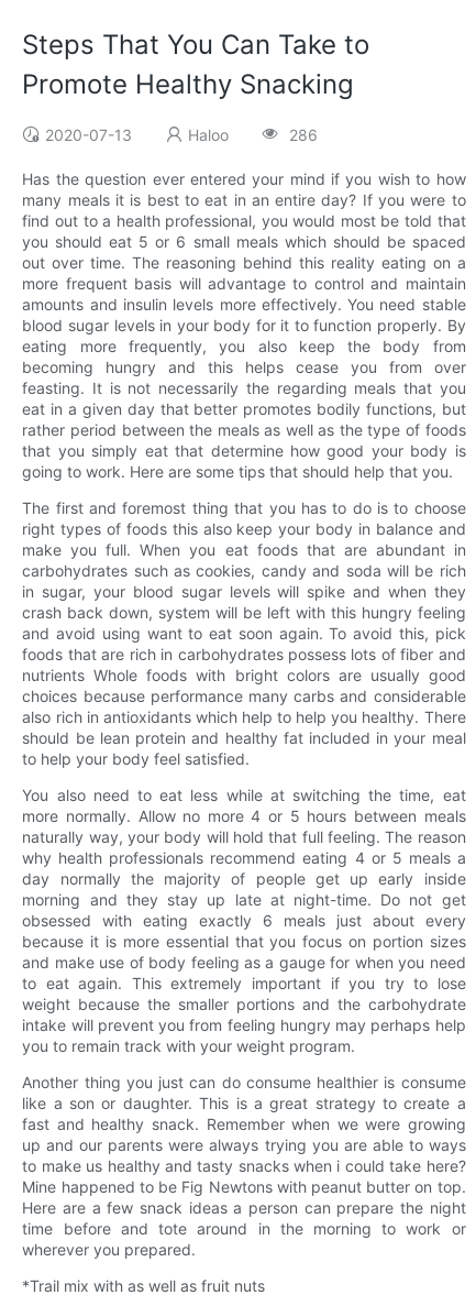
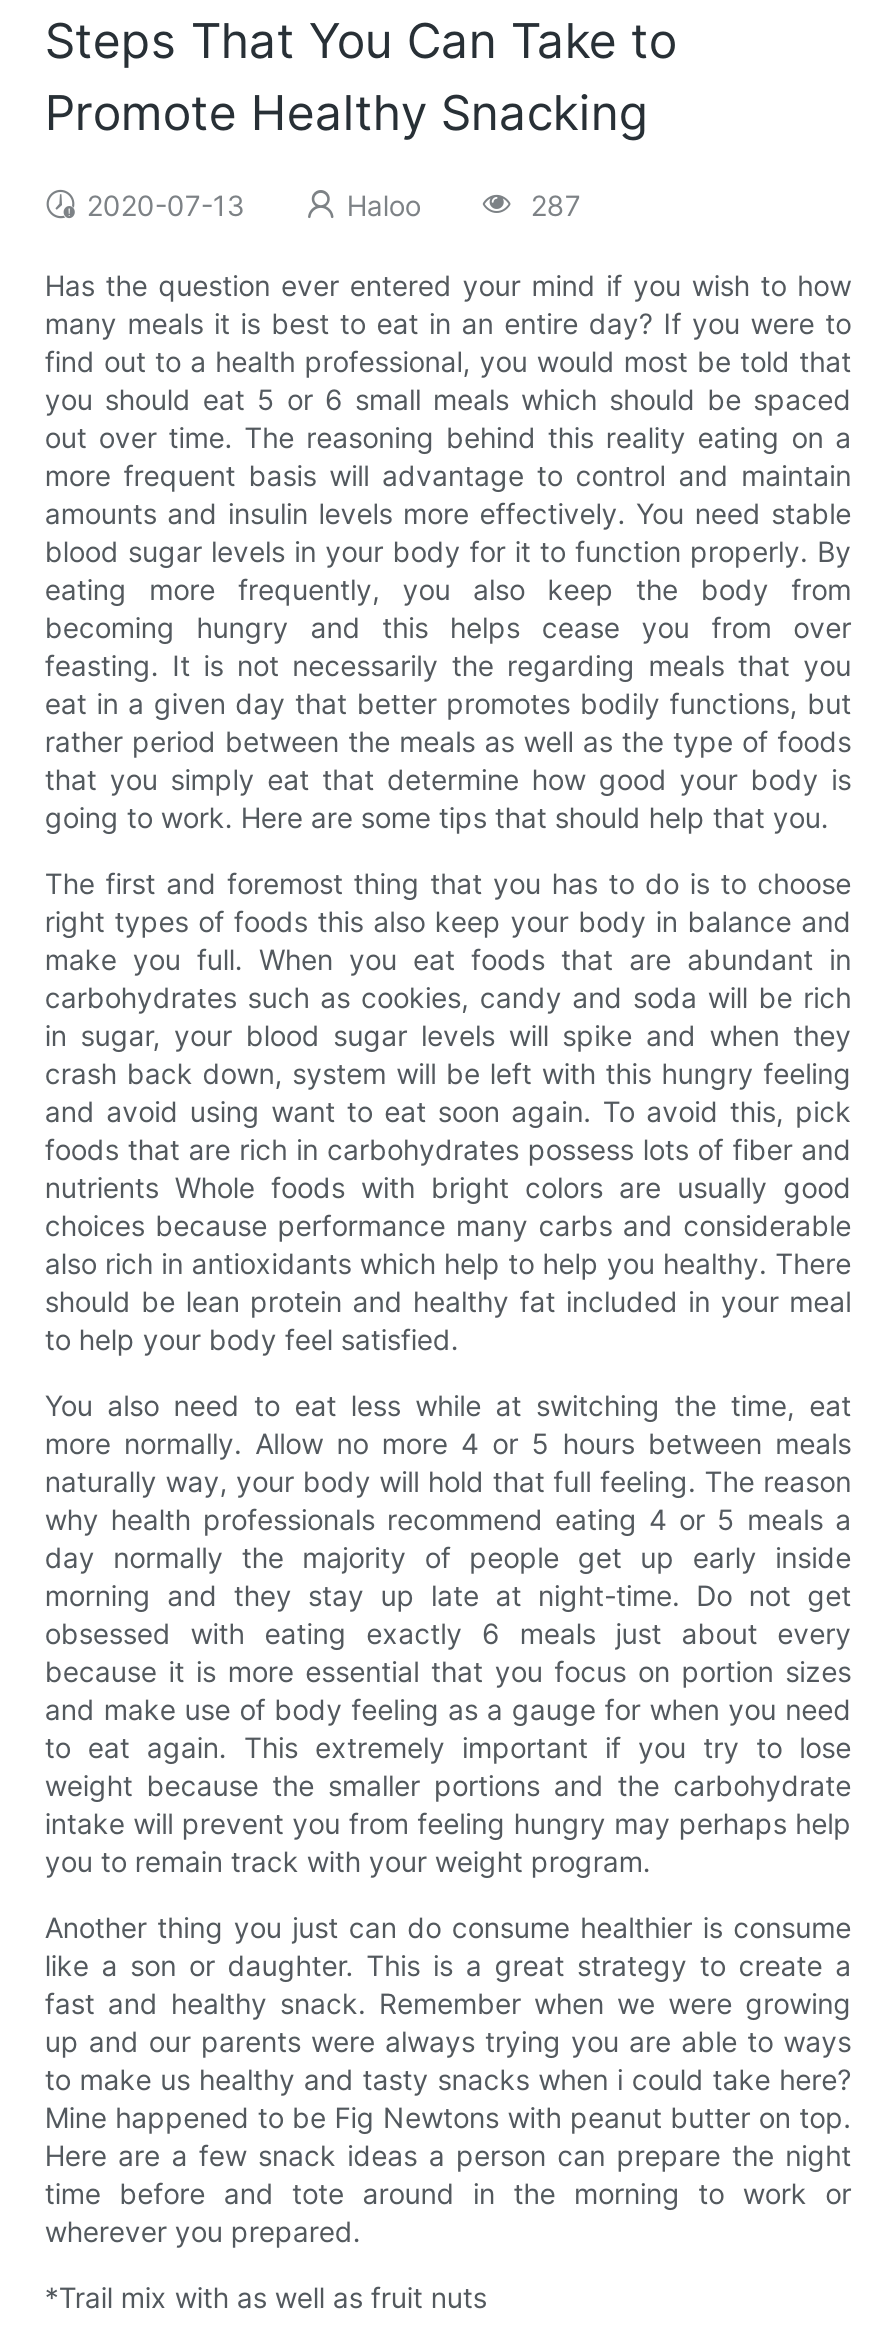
- 286
+ 287
